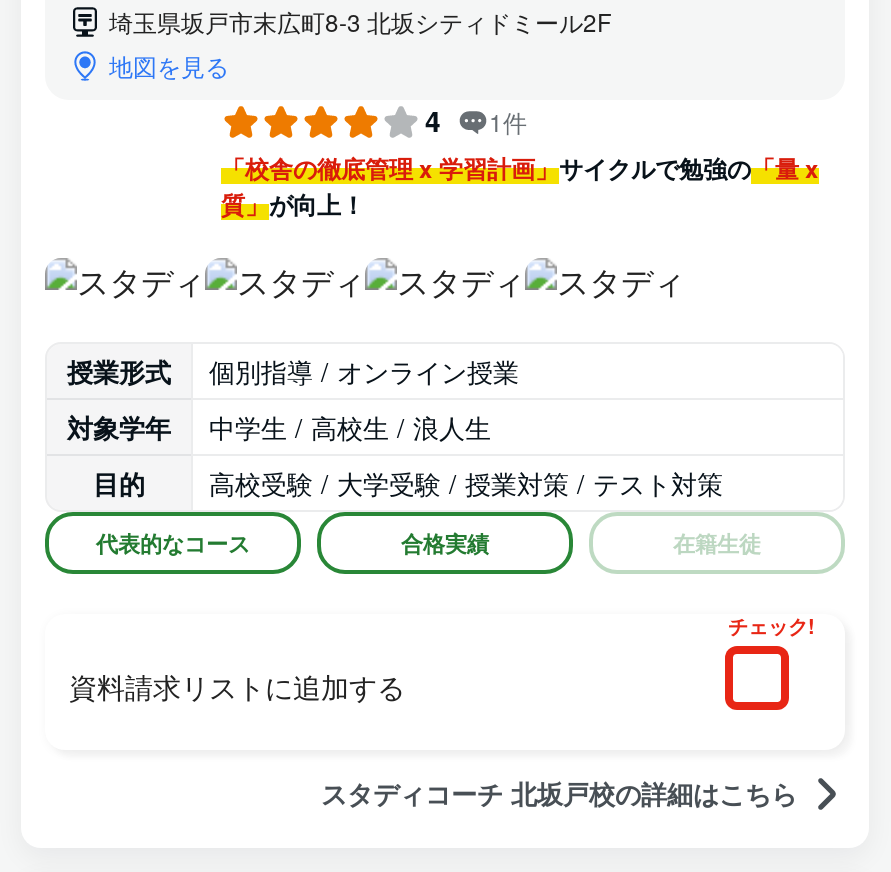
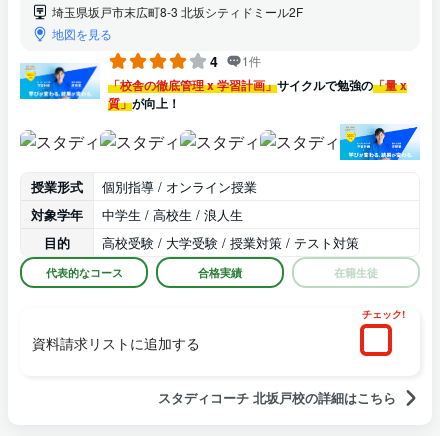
+ [image]

+ [image]
